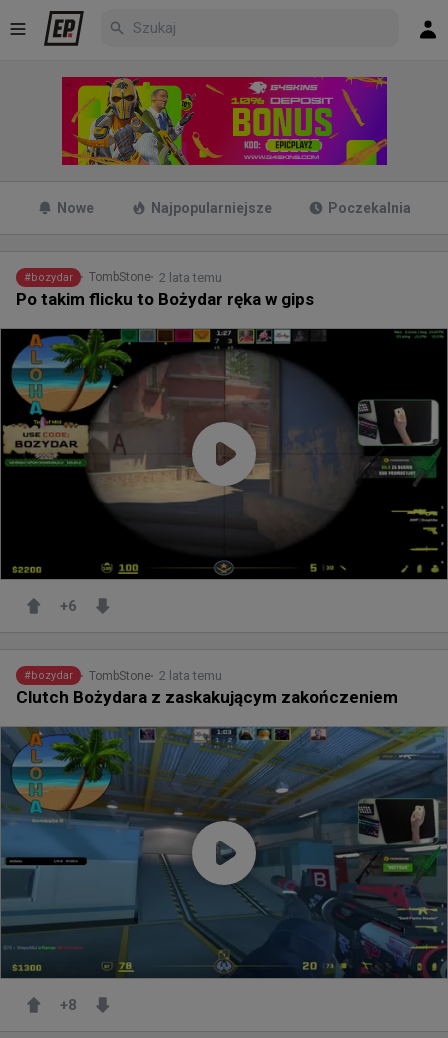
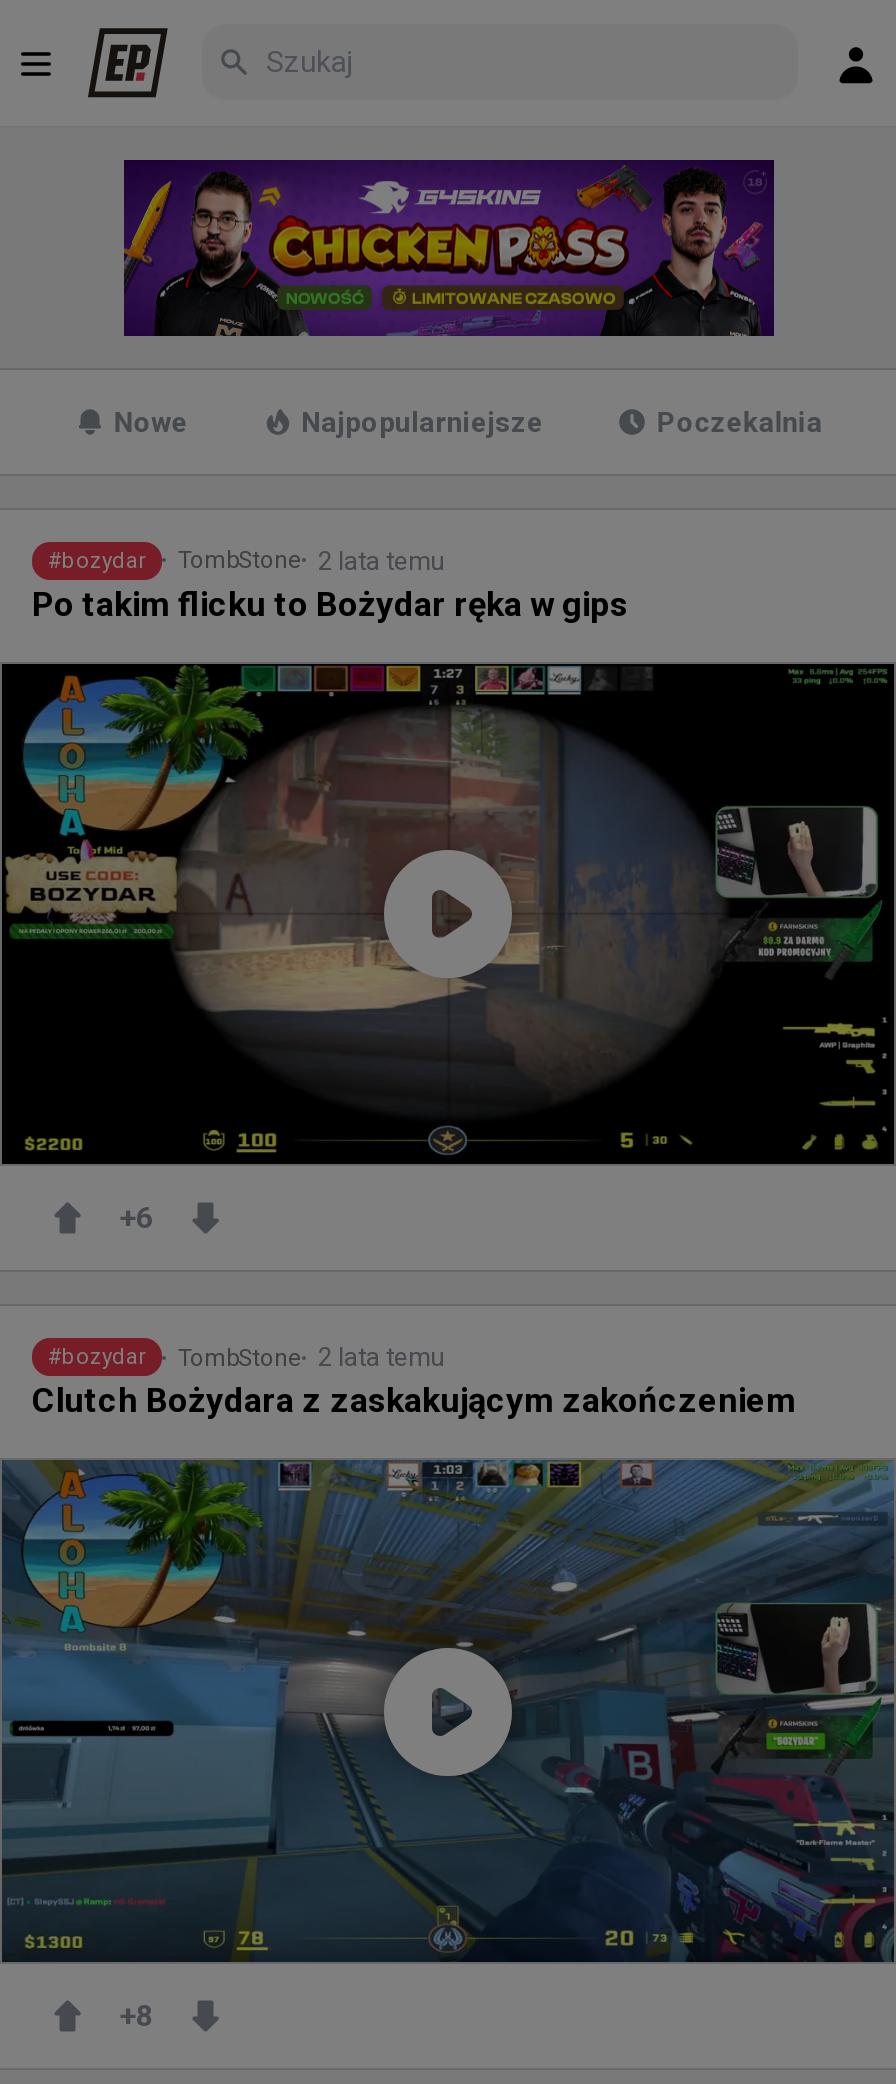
- [image]
+ [image]
